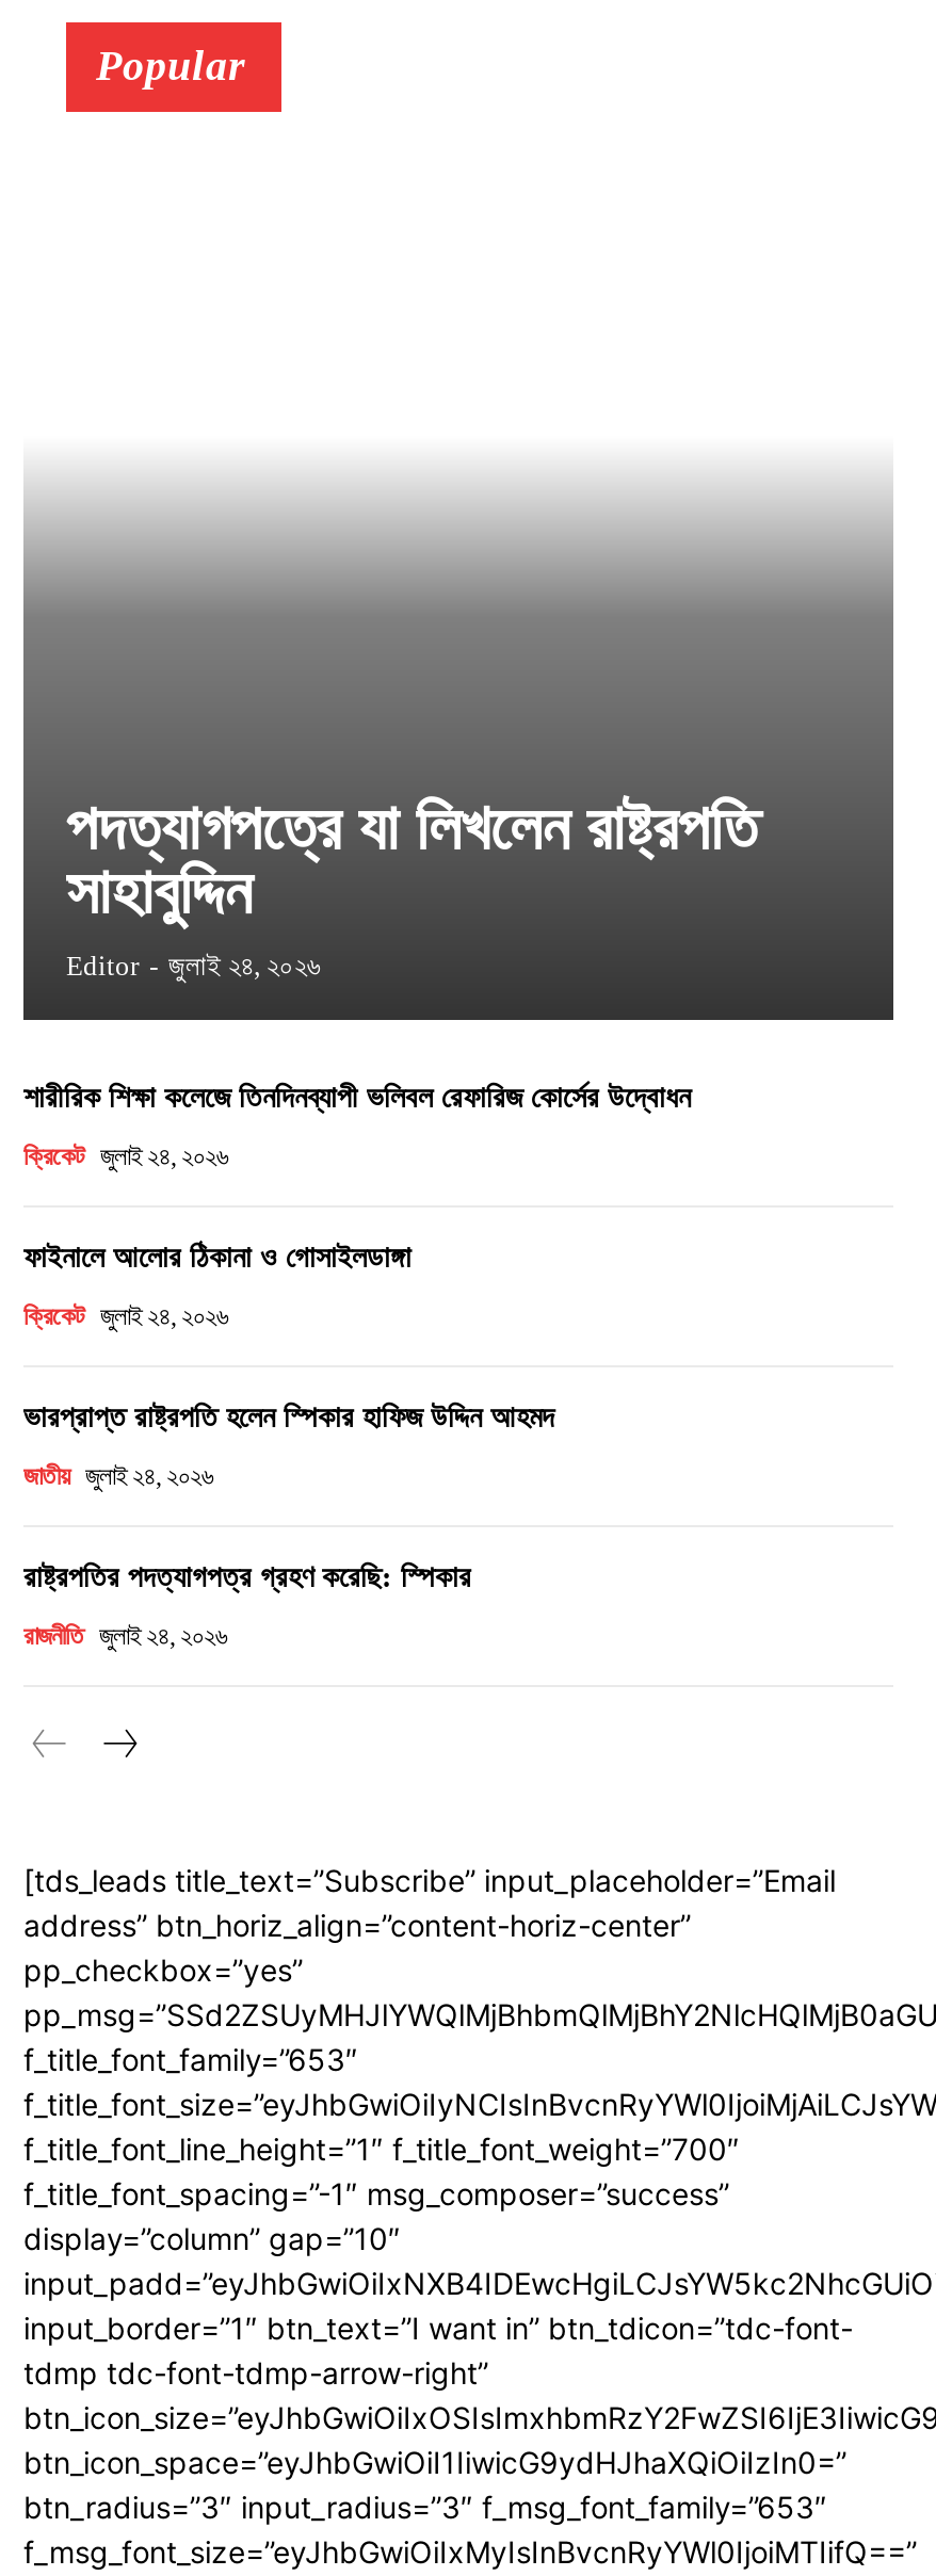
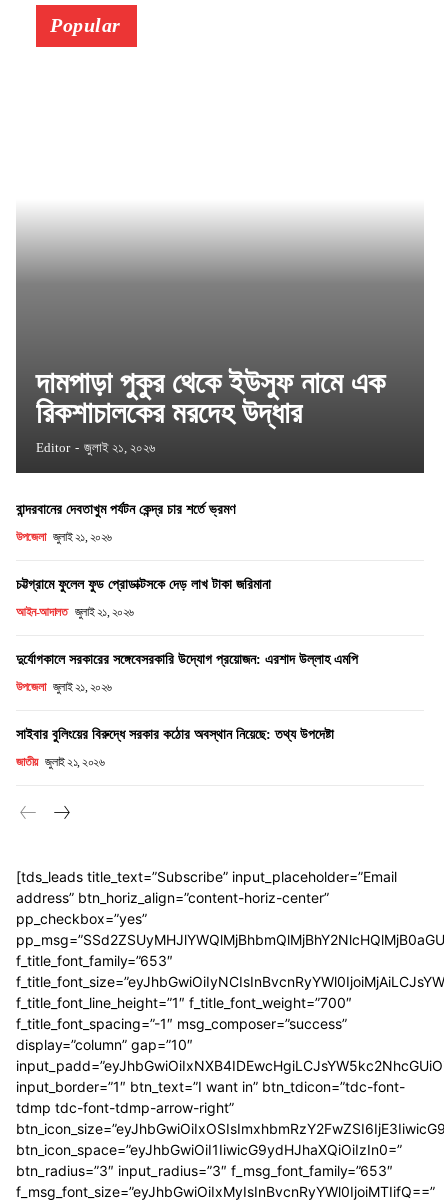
- পদত্যাগপত্রে যা লিখলেন রাষ্ট্রপতি
- সাহাবুদ্দিন
- Editor - জুলাই ২৪, ২০২৬
+ দামপাড়া পুকুর থেকে ইউসুফ নামে এক
+ রিকশাচালকের মরদেহ উদ্ধার
+ Editor - জুলাই ২১, ২০২৬

- শারীরিক শিক্ষা কলেজে তিনদিনব্যাপী ভলিবল রেফারিজ কোর্সের উদ্বোধন
+ বান্দরবানের দেবতাখুম পর্যটন কেন্দ্র চার শর্তে ভ্রমণ

- ক্রিকেট জুলাই ২৪, ২০২৬
+ উপজেলা জুলাই ২১, ২০২৬

- ফাইনালে আলোর ঠিকানা ও গোসাইলডাঙ্গা
+ চট্টগ্রামে ফুলেল ফুড প্রোডাক্টসকে দেড় লাখ টাকা জরিমানা

- ক্রিকেট জুলাই ২৪, ২০২৬
+ আইন-আদালত জুলাই ২১, ২০২৬

- ভারপ্রাপ্ত রাষ্ট্রপতি হলেন স্পিকার হাফিজ উদ্দিন আহমদ
+ দুর্যোগকালে সরকারের সঙ্গেবেসরকারি উদ্যোগ প্রয়োজন: এরশাদ উল্লাহ এমপি

- জাতীয় জুলাই ২৪, ২০২৬
+ উপজেলা জুলাই ২১, ২০২৬

- রাষ্ট্রপতির পদত্যাগপত্র গ্রহণ করেছি: স্পিকার
+ সাইবার বুলিংয়ের বিরুদ্ধে সরকার কঠোর অবস্থান নিয়েছে: তথ্য উপদেষ্টা

- রাজনীতি জুলাই ২৪, ২০২৬
+ জাতীয় জুলাই ২১, ২০২৬
